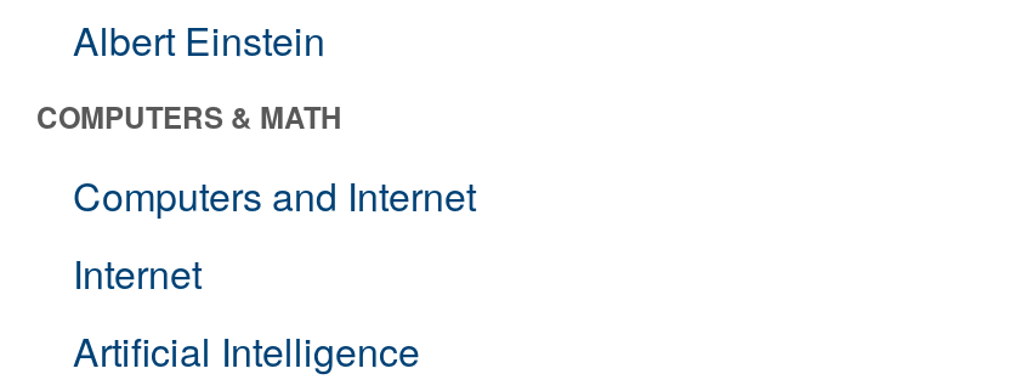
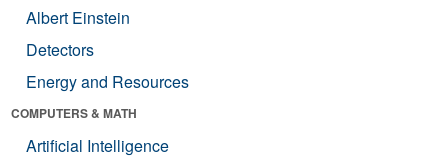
+ Detectors
+ Energy and Resources

moved down: COMPUTERS & MATH

- Computers and Internet
- Internet
